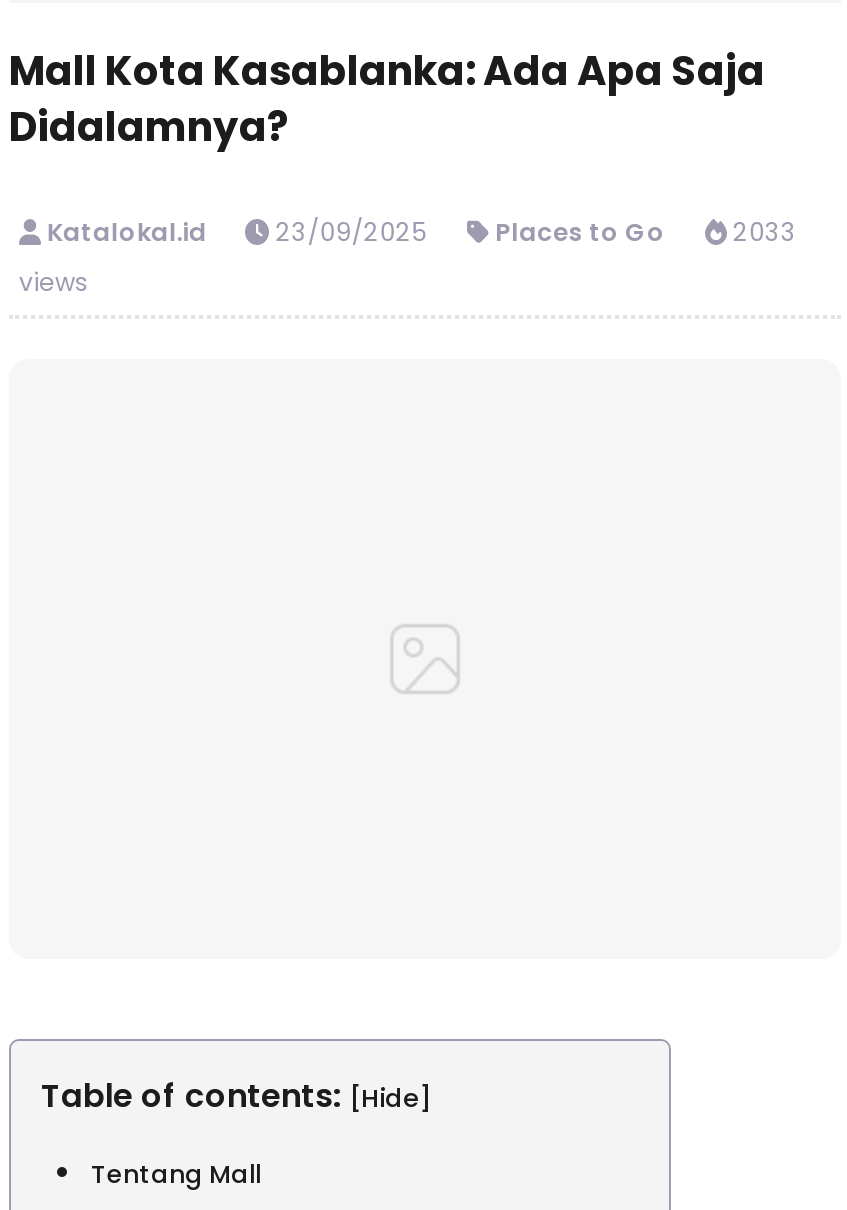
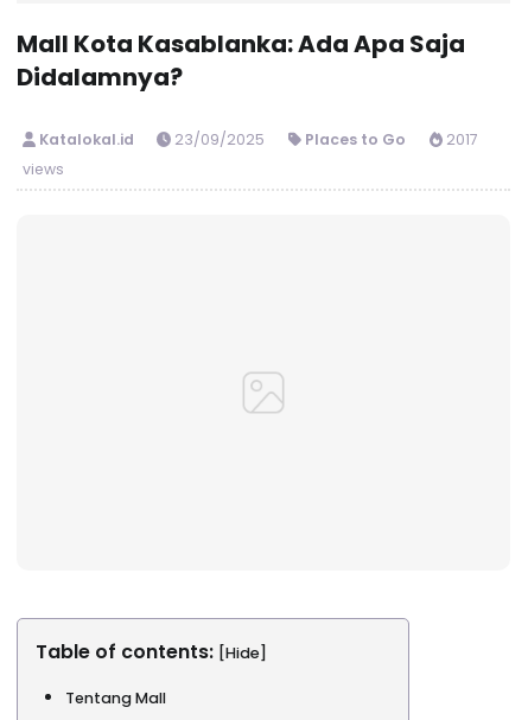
- Katalokal.id 23/09/2025 Places to Go 2033
+ Katalokal.id 23/09/2025 Places to Go 2017
